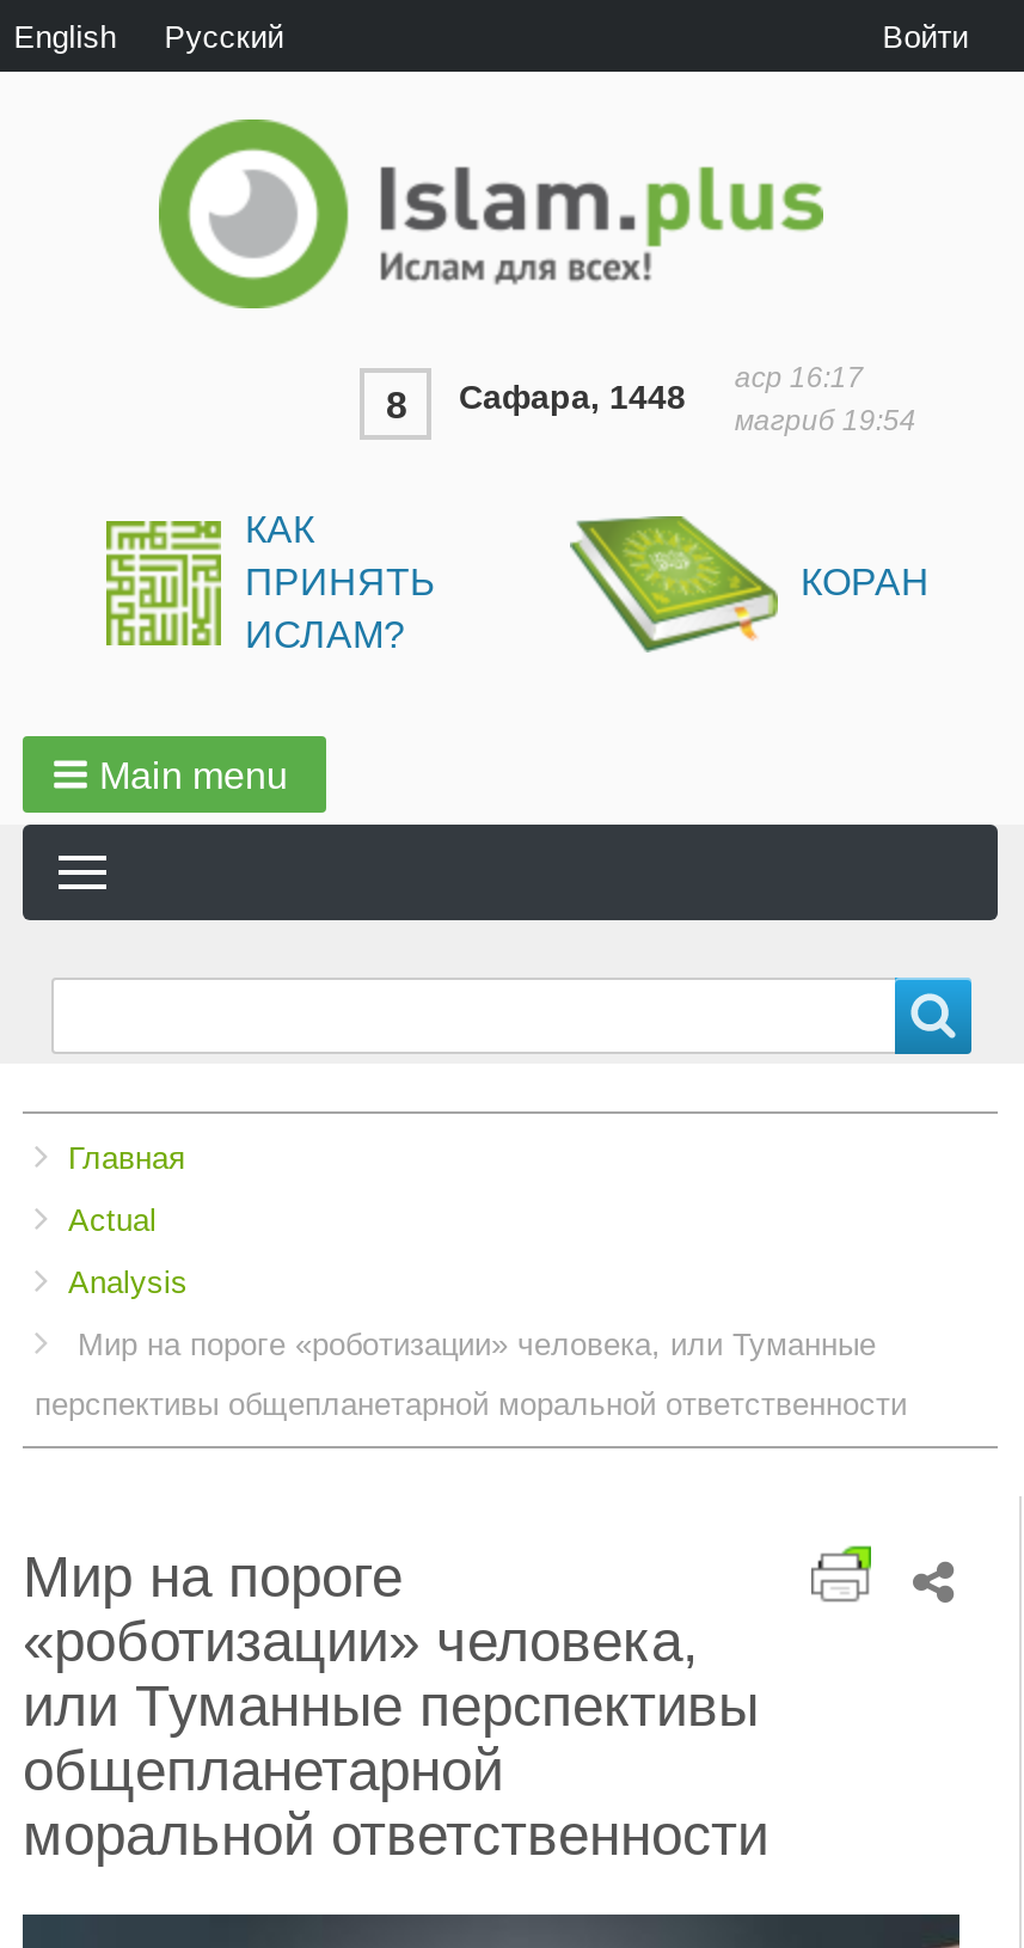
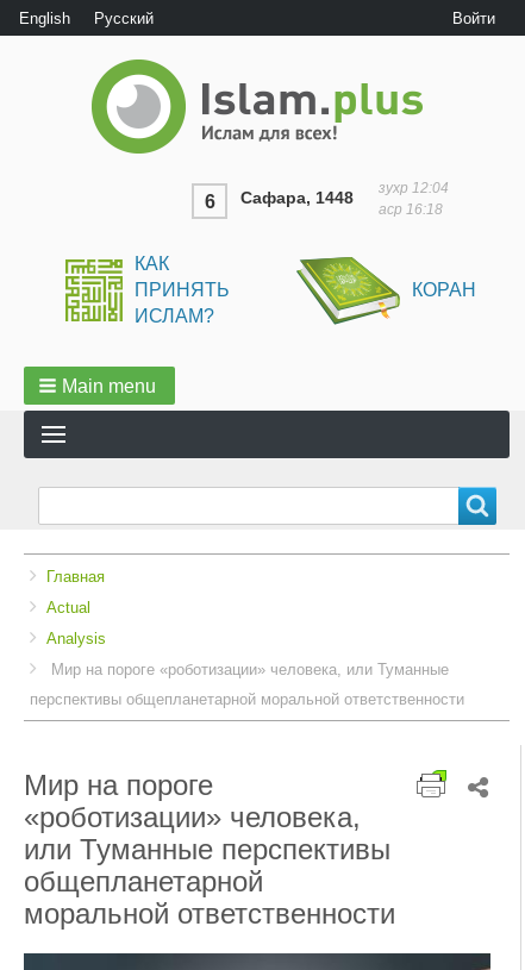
- аср 16:17
- магриб 19:54
+ зухр 12:04
+ аср 16:18

- 8 Сафара, 1448
+ 6 Сафара, 1448
